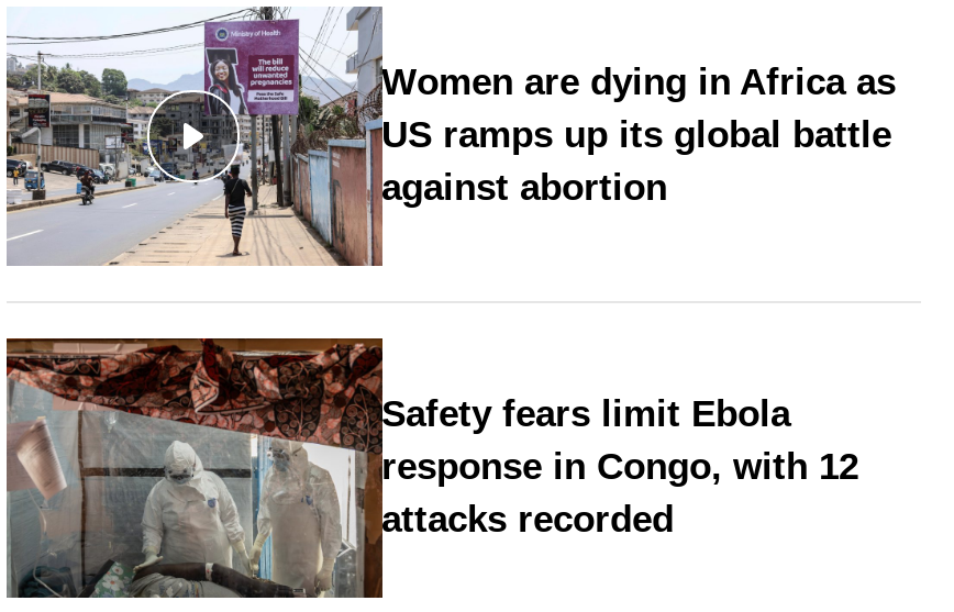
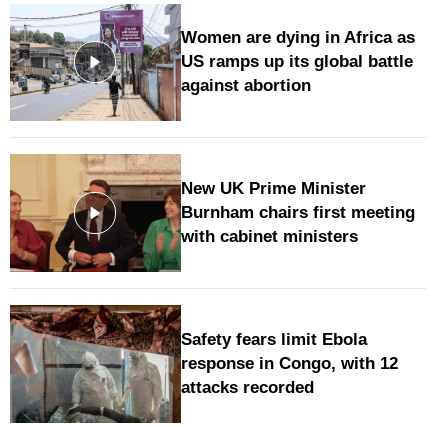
+ [image]
+ New UK Prime Minister
+ Burnham chairs first meeting
+ with cabinet ministers
